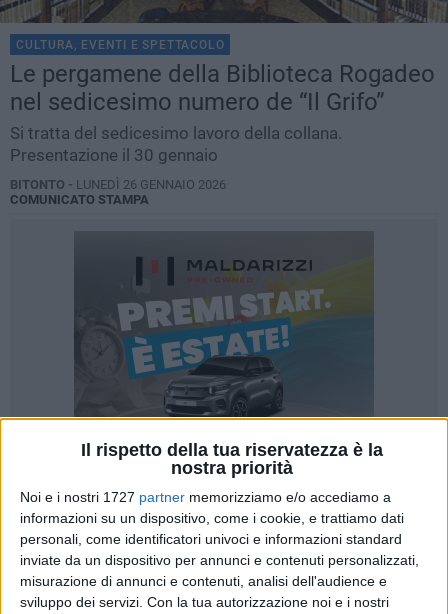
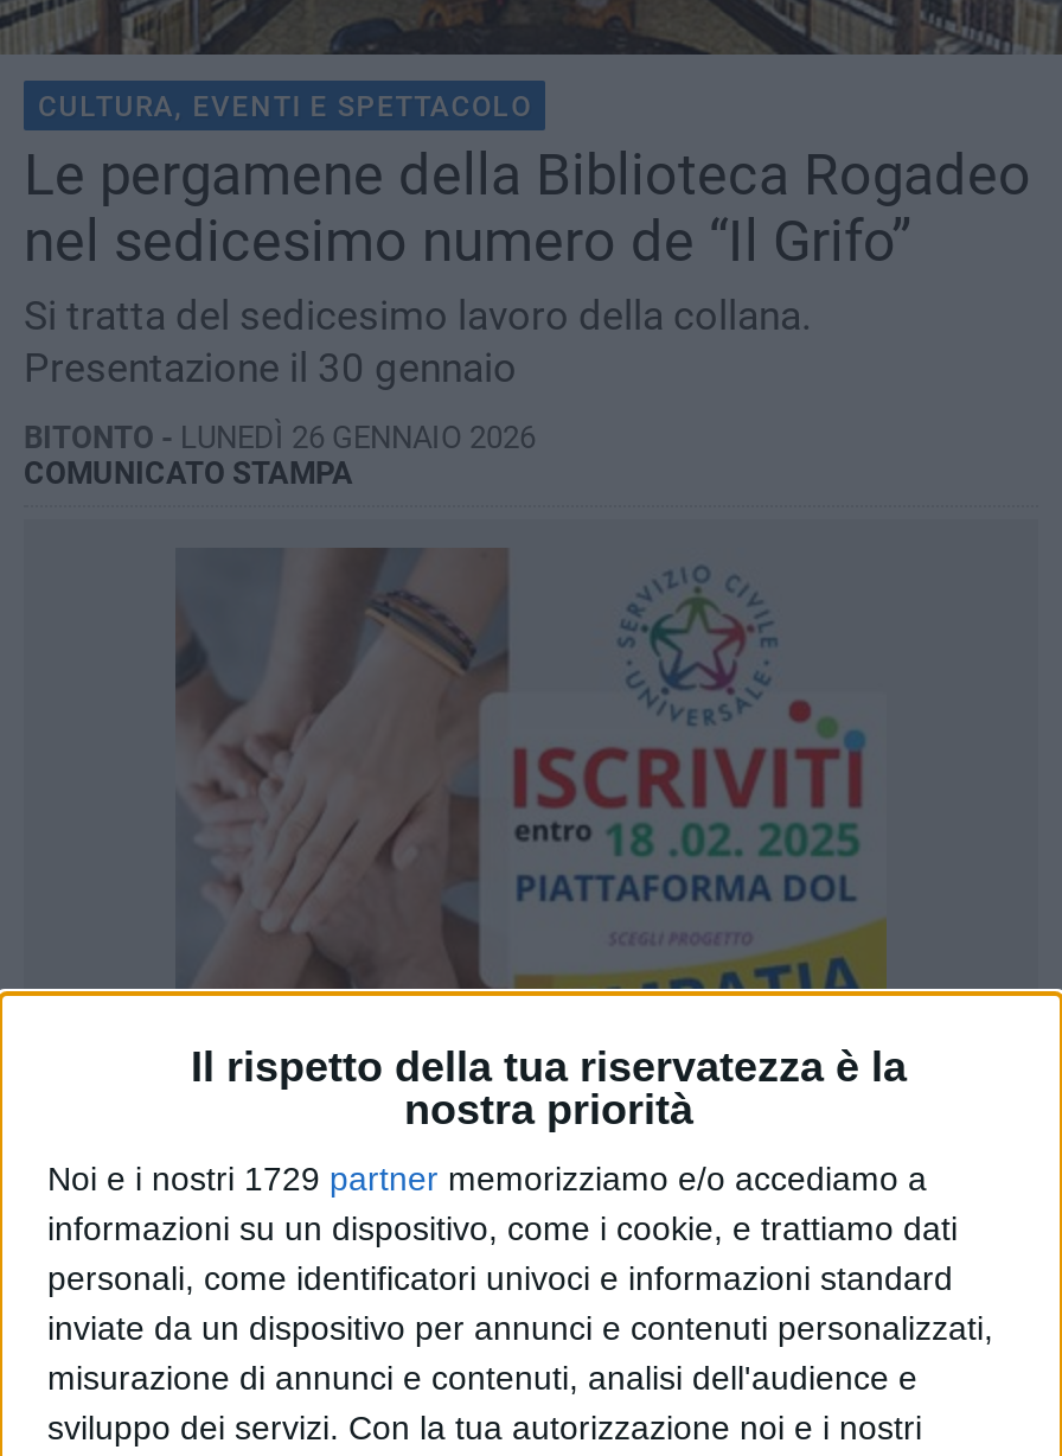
- [image]
+ [image]

- Noi e i nostri 1727 partner memorizziamo e/o accediamo a
+ Noi e i nostri 1729 partner memorizziamo e/o accediamo a
